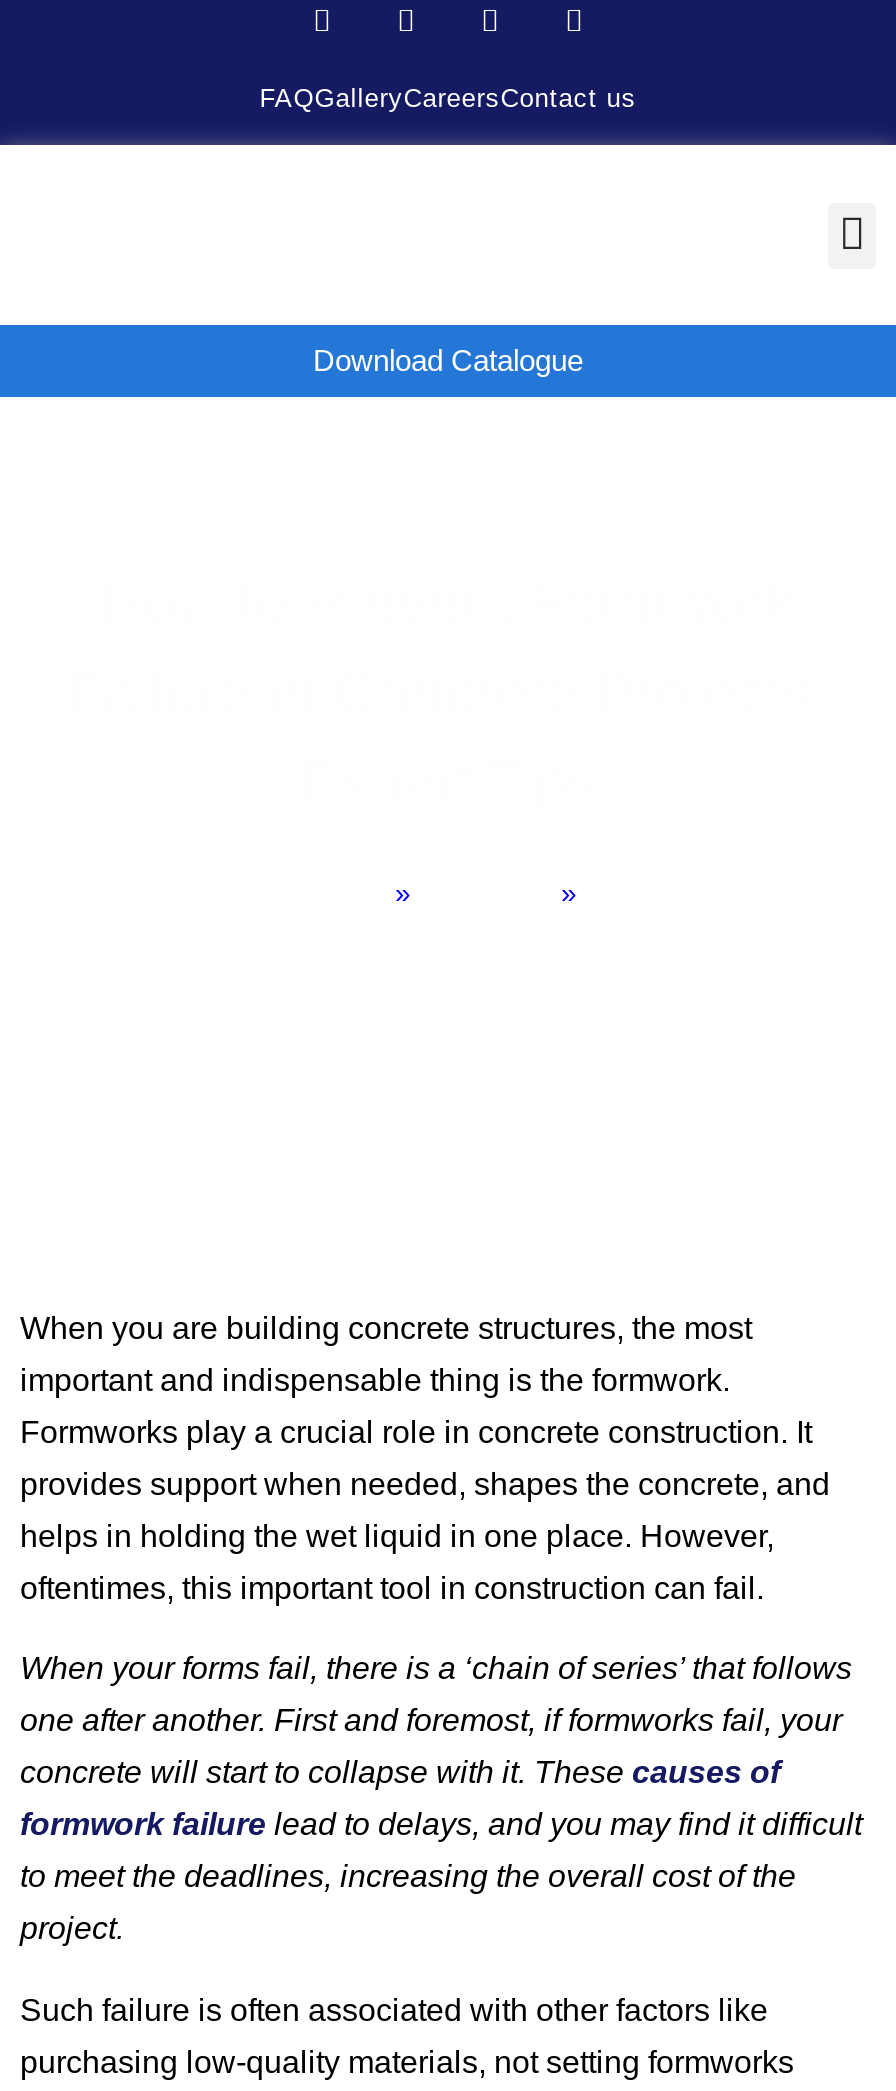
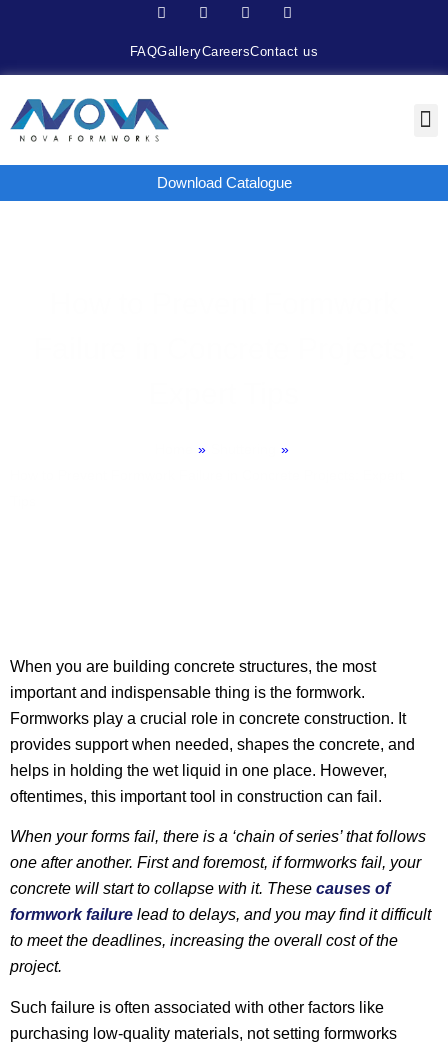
+ [image]
